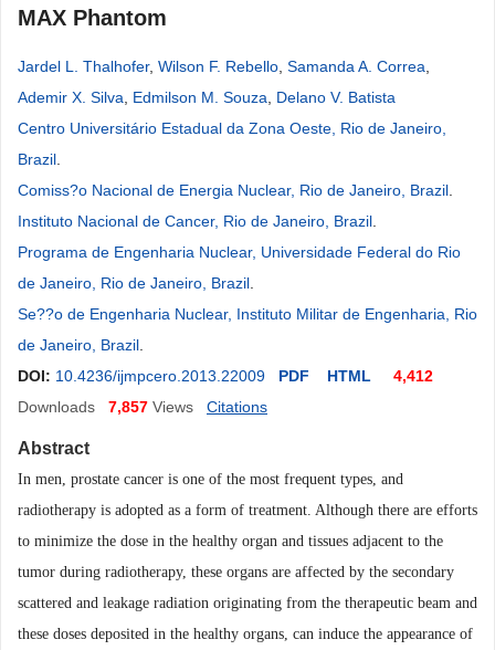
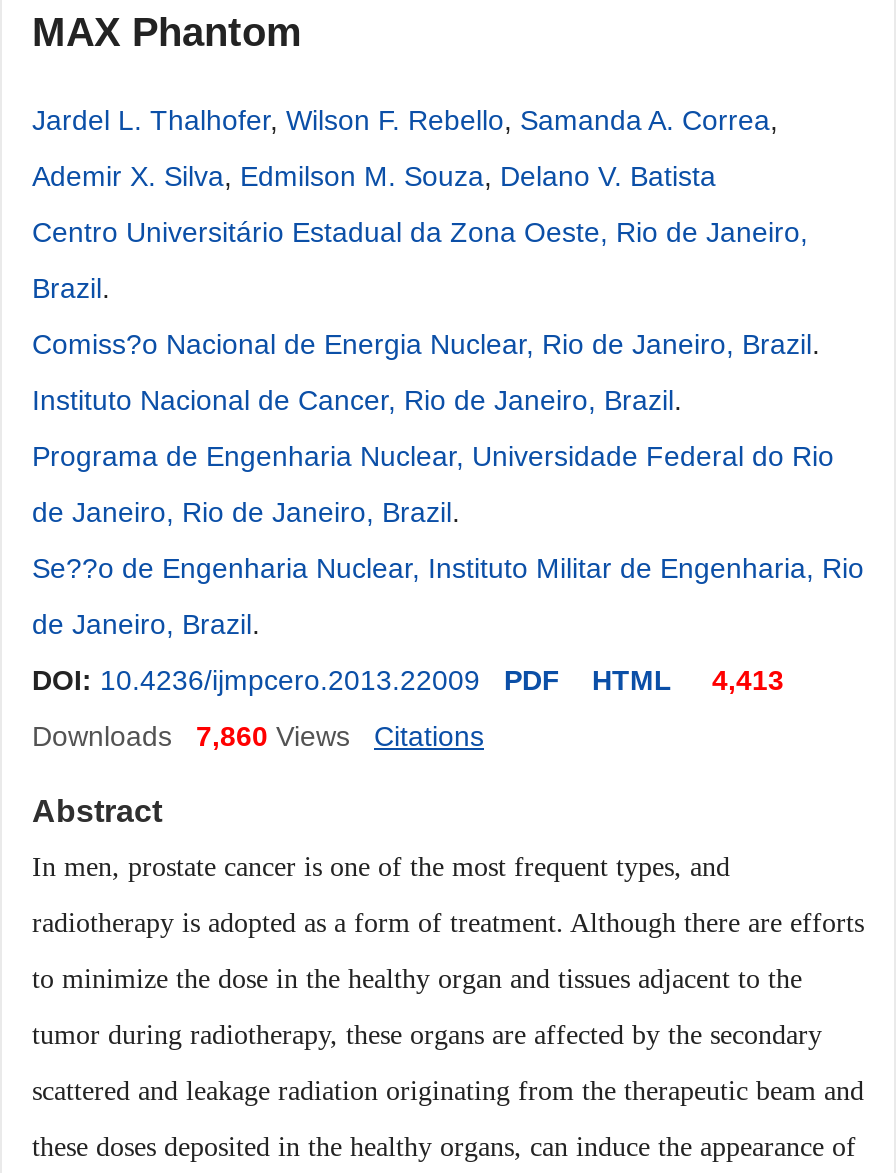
- DOI: 10.4236/ijmpcero.2013.22009 PDF HTML 4,412
+ DOI: 10.4236/ijmpcero.2013.22009 PDF HTML 4,413

- Downloads 7,857 Views
+ Downloads 7,860 Views
